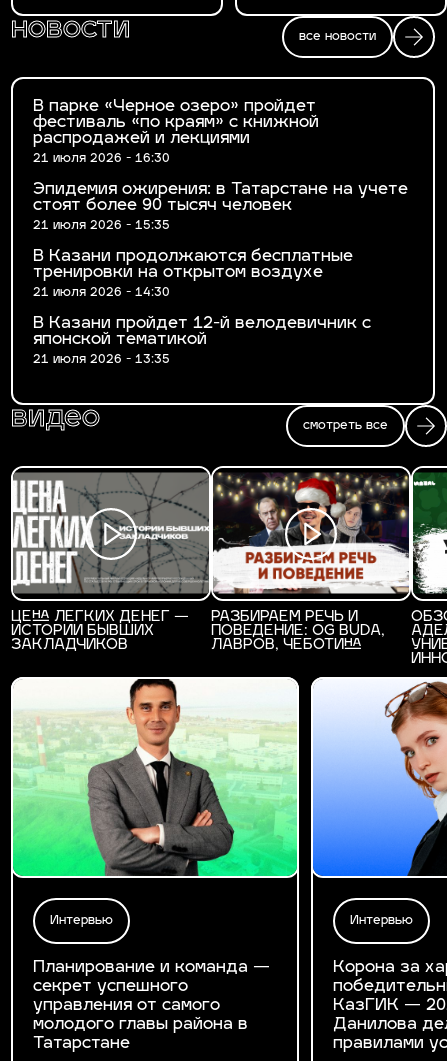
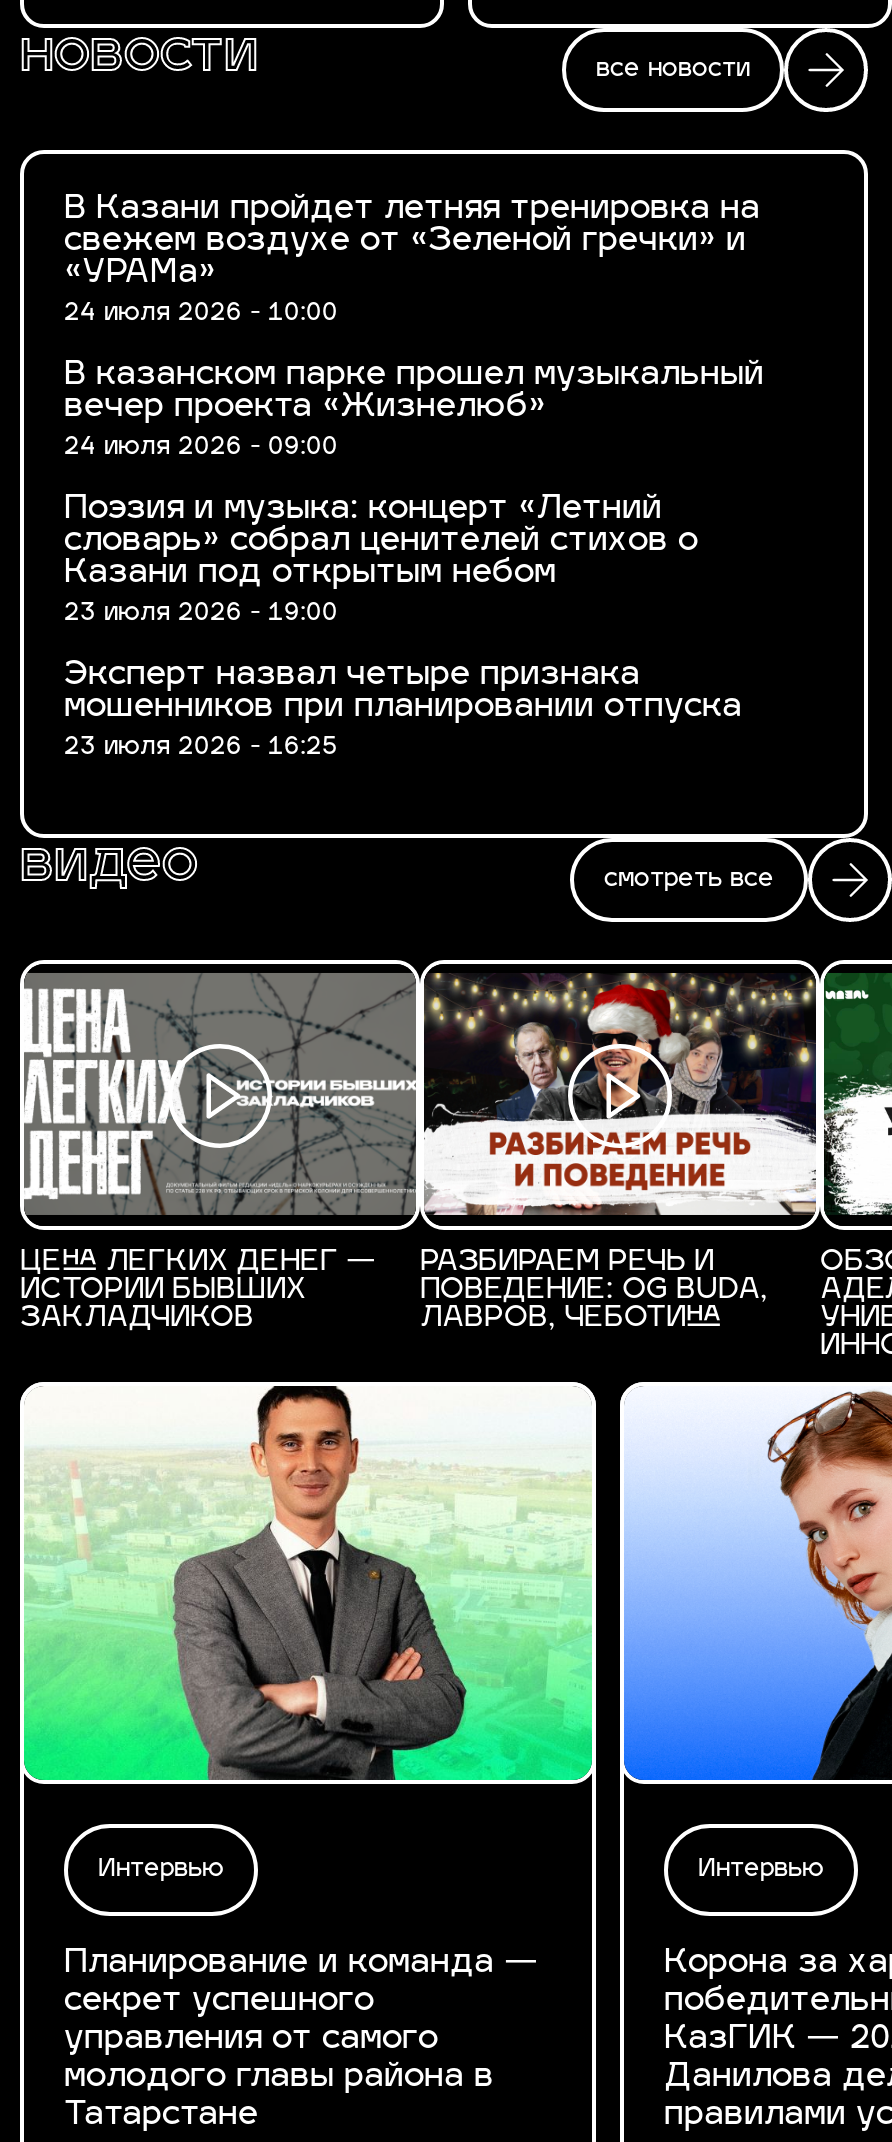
- В парке «Черное озеро» пройдет
- фестиваль «по краям» с книжной
- распродажей и лекциями
- 21 июля 2026 - 16:30
+ В Казани пройдет летняя тренировка на
+ свежем воздухе от «Зеленой гречки» и
+ «УРАМа»
+ 24 июля 2026 - 10:00

- Эпидемия ожирения: в Татарстане на учете
- стоят более 90 тысяч человек
- 21 июля 2026 - 15:35
+ В казанском парке прошел музыкальный
+ вечер проекта «Жизнелюб»
+ 24 июля 2026 - 09:00

- В Казани продолжаются бесплатные
- тренировки на открытом воздухе
- 21 июля 2026 - 14:30
+ Поэзия и музыка: концерт «Летний
+ словарь» собрал ценителей стихов о
+ Казани под открытым небом
+ 23 июля 2026 - 19:00

- В Казани пройдет 12-й велодевичник с
- японской тематикой
- 21 июля 2026 - 13:35
+ Эксперт назвал четыре признака
+ мошенников при планировании отпуска
+ 23 июля 2026 - 16:25
